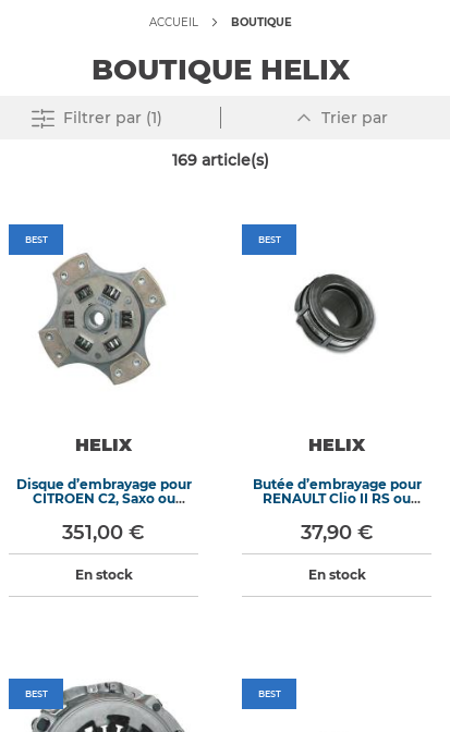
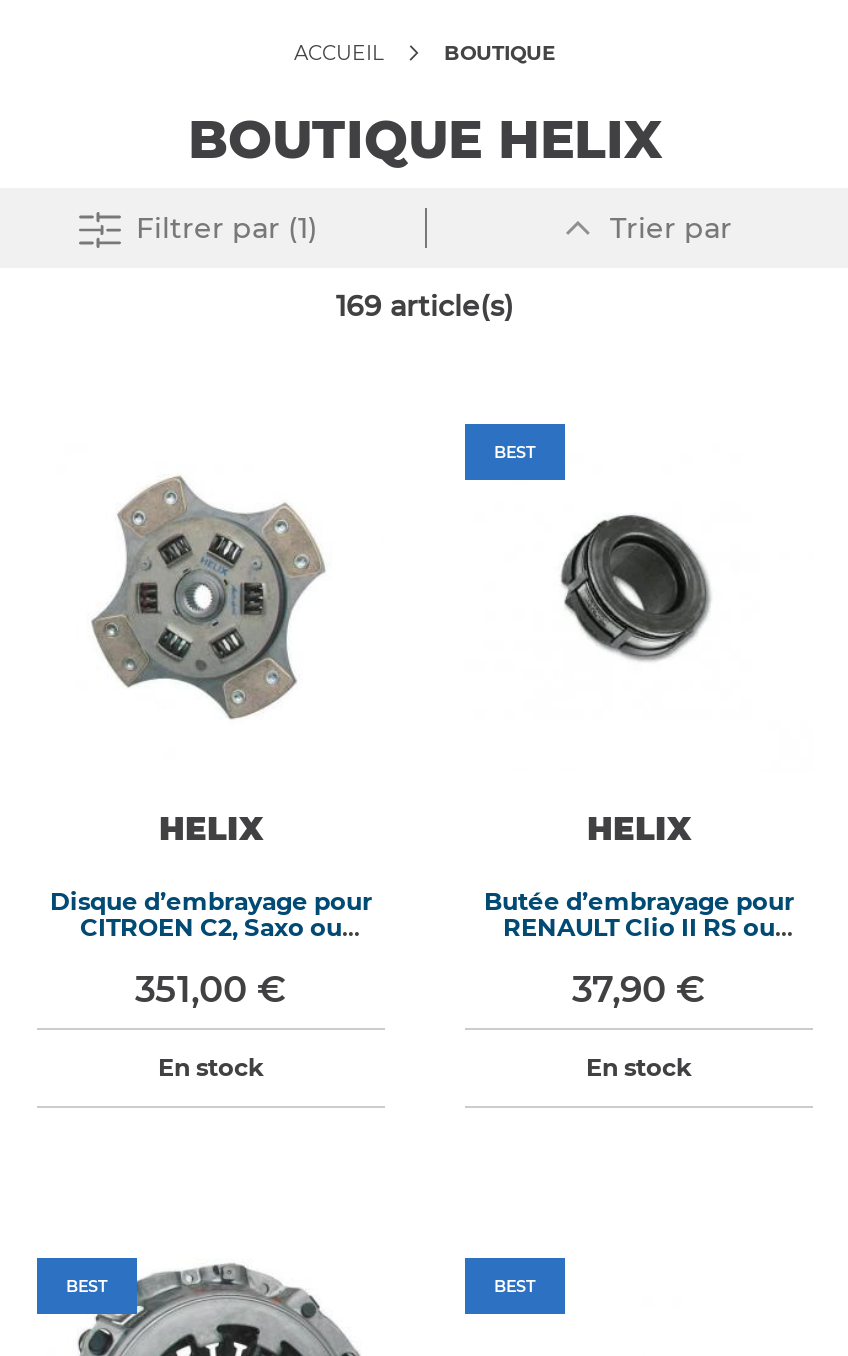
- BEST
